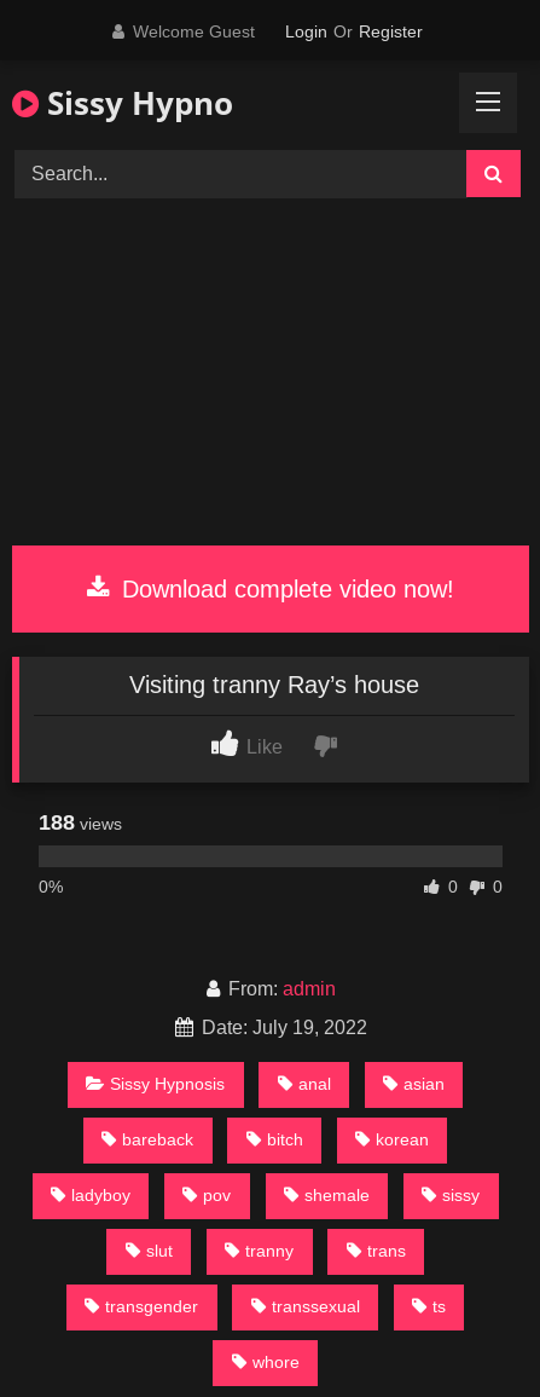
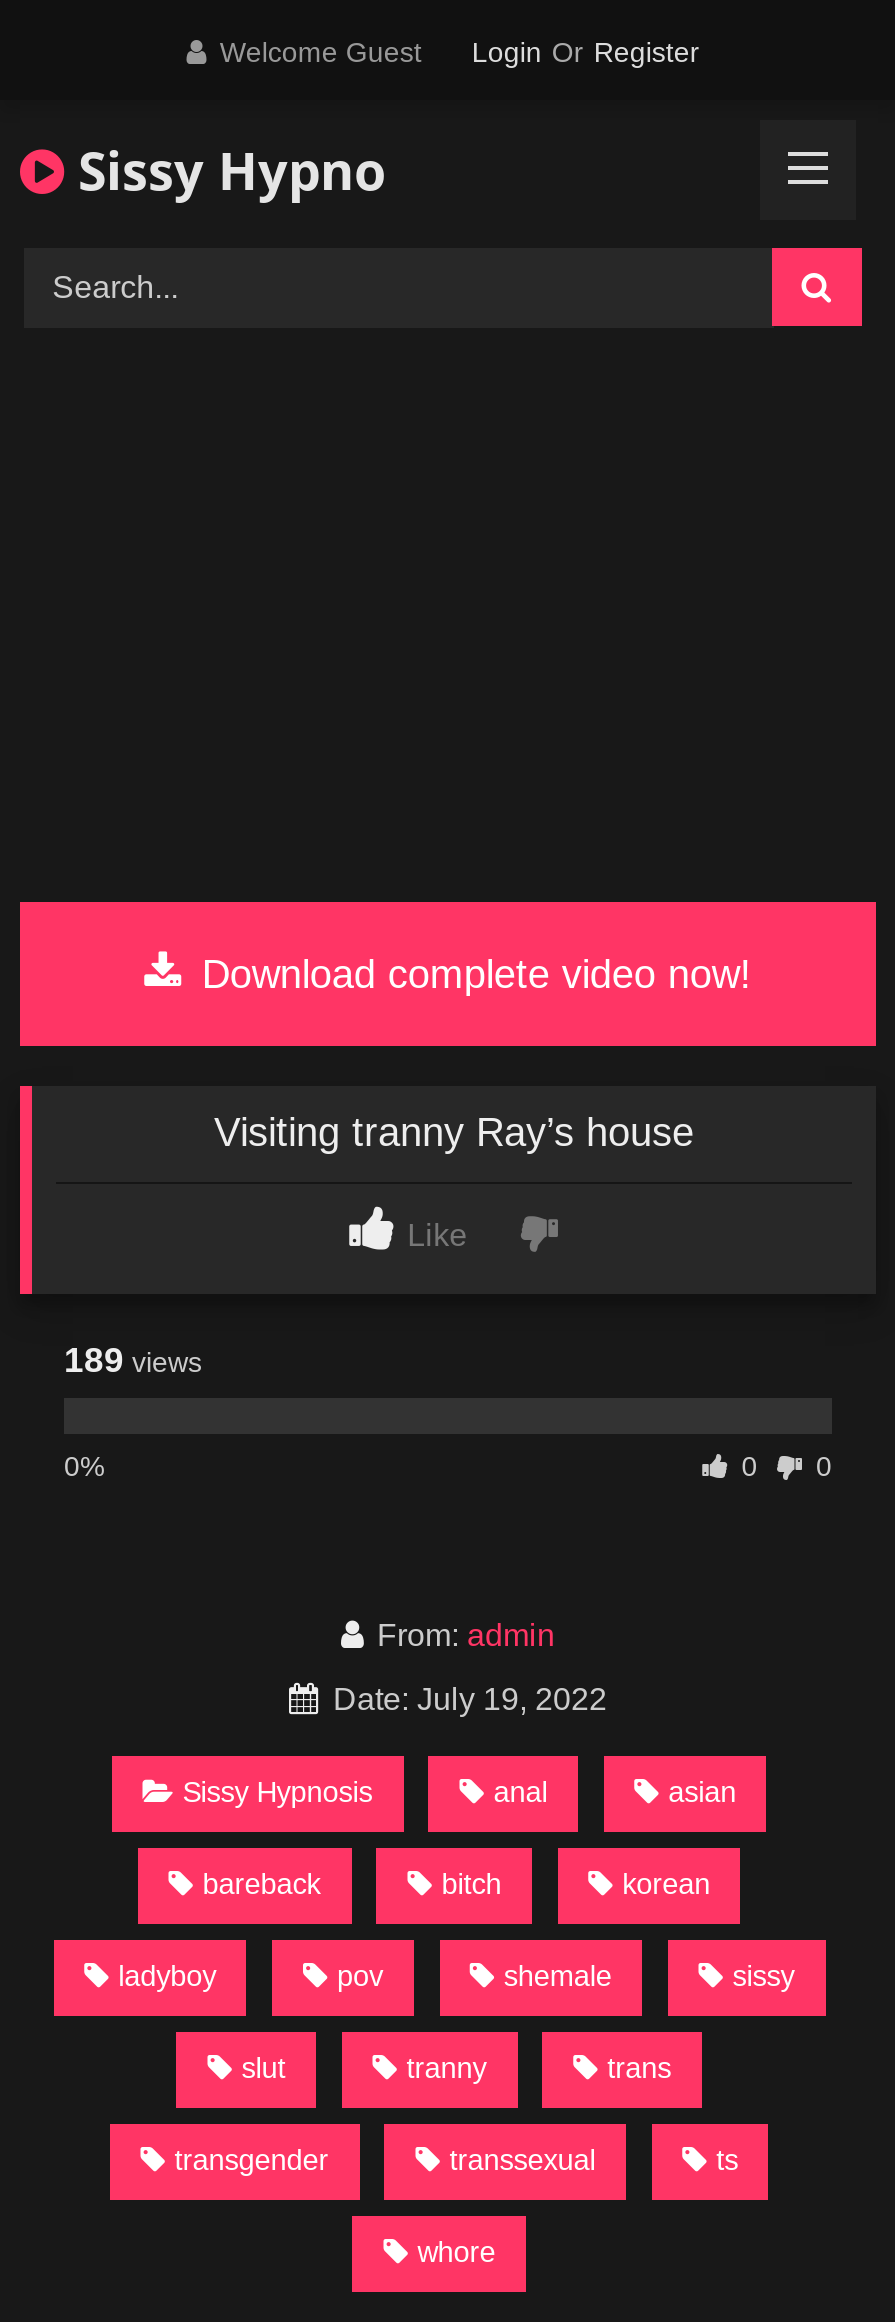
- 188 views
+ 189 views
